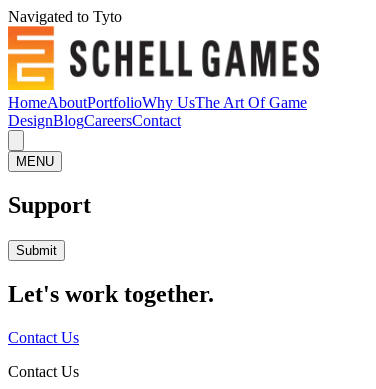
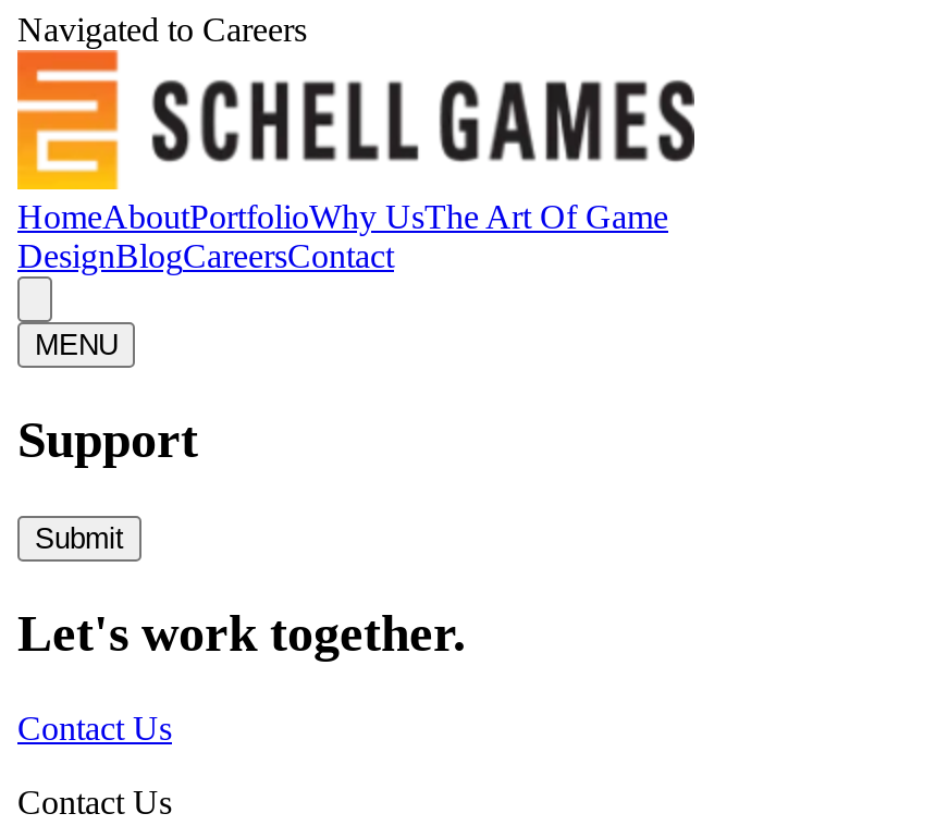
- Navigated to Tyto
+ Navigated to Careers
